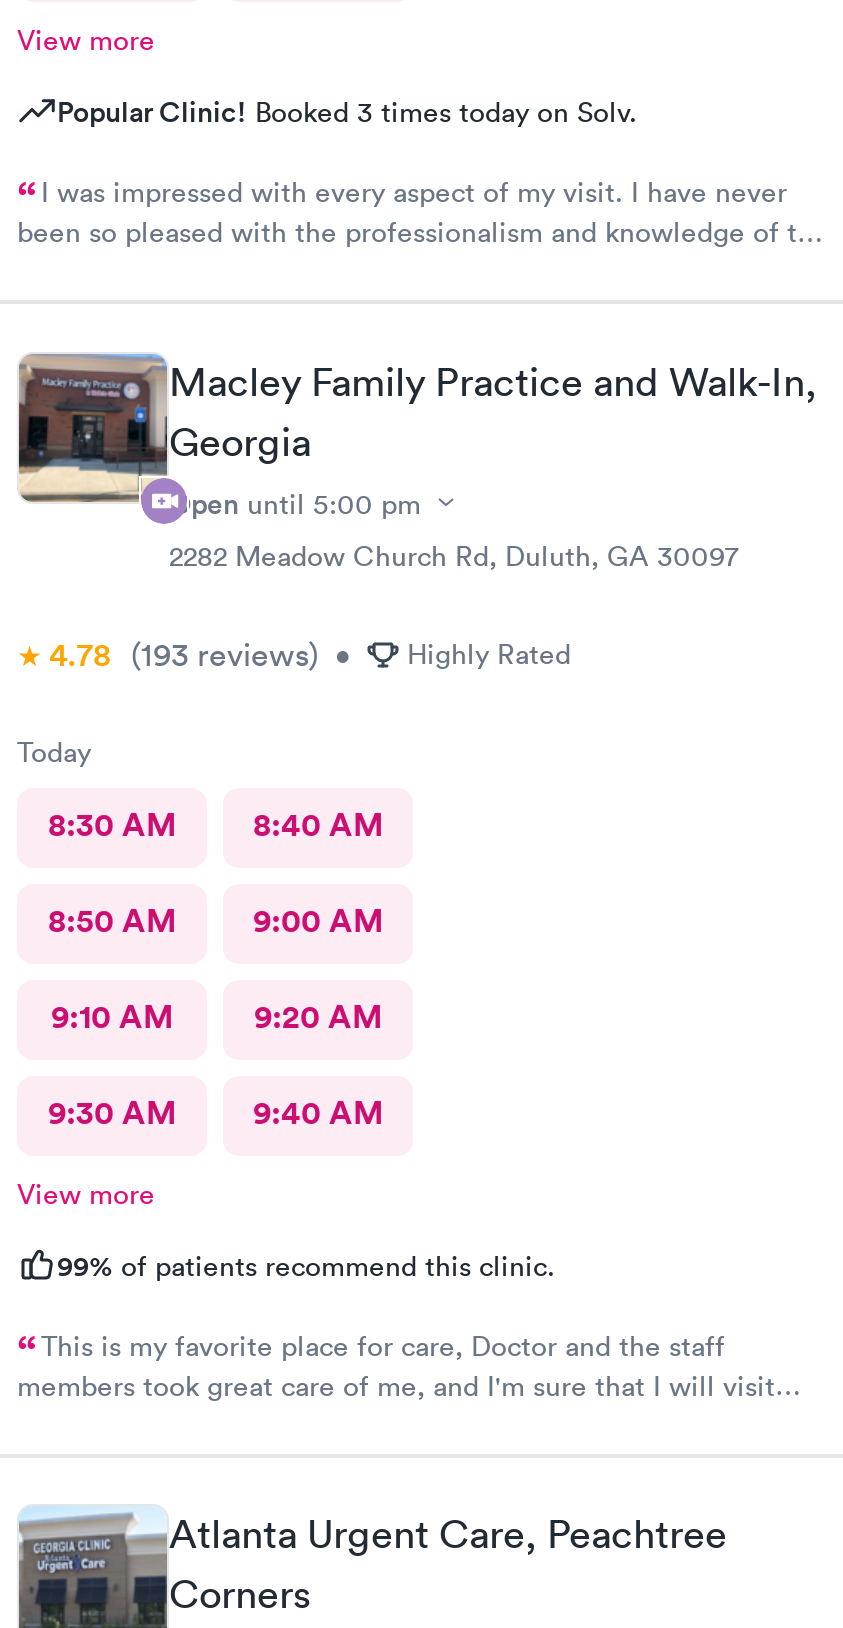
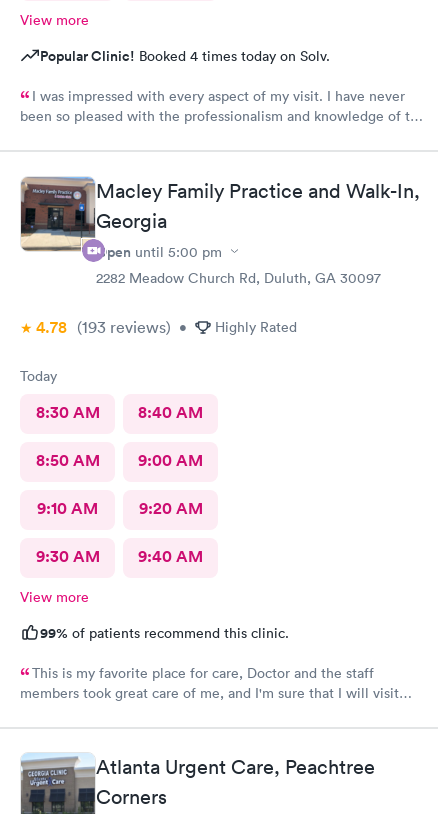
- Popular Clinic! Booked 3 times today on Solv.
+ Popular Clinic! Booked 4 times today on Solv.
